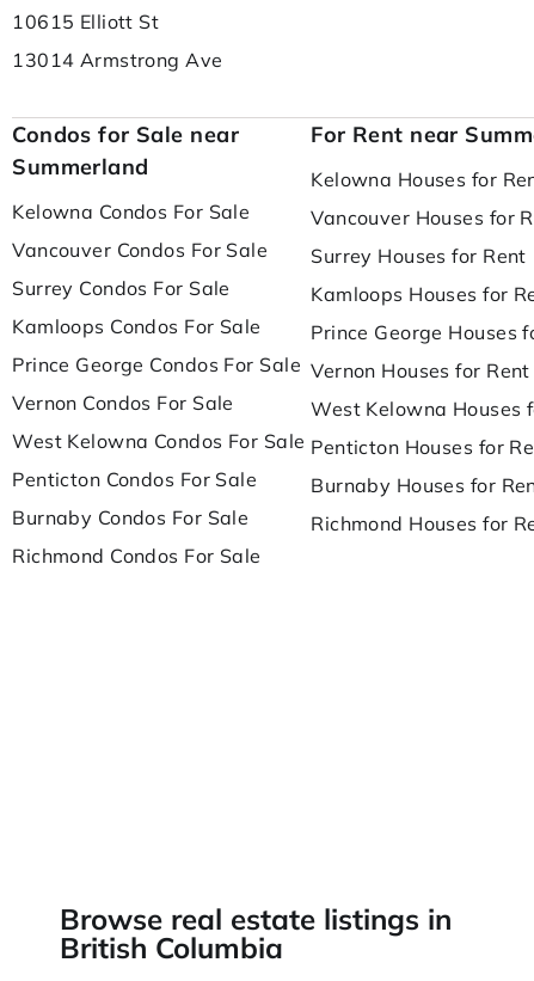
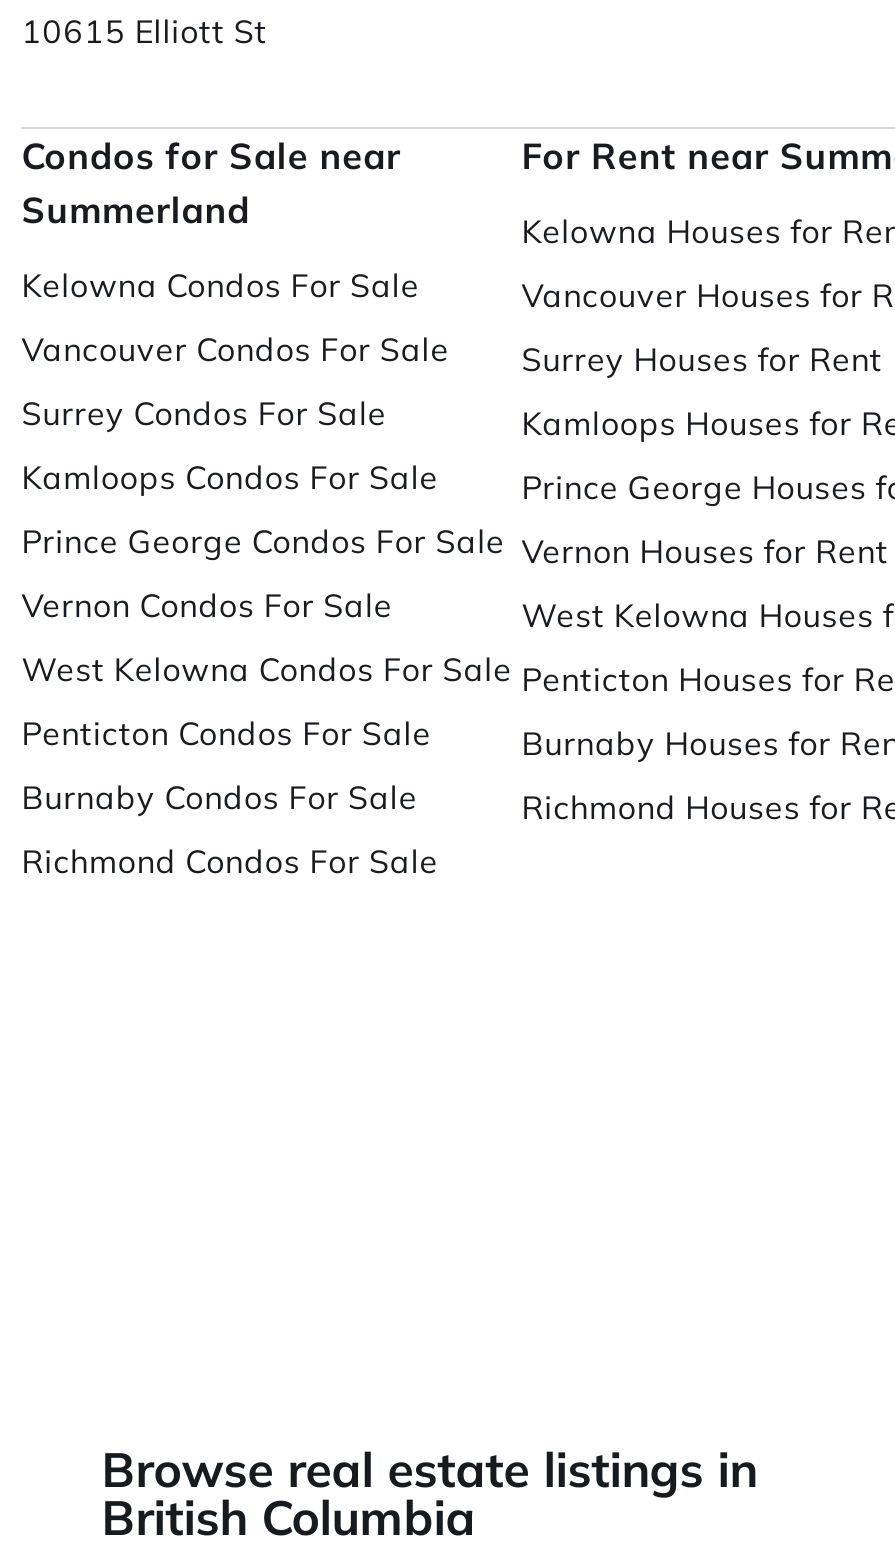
- 13014 Armstrong Ave
